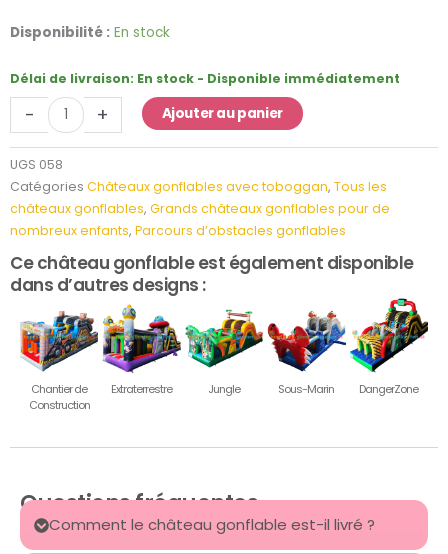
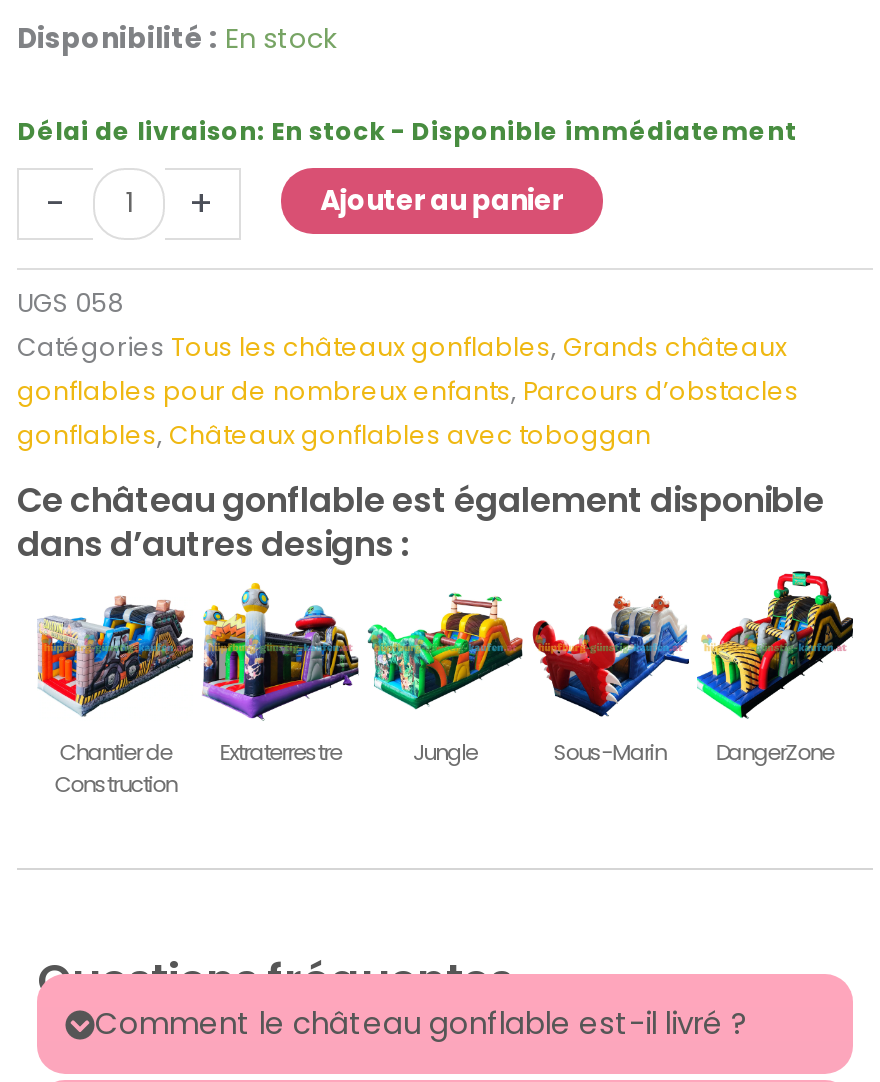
- Catégories Châteaux gonflables avec toboggan, Tous les
- châteaux gonflables, Grands châteaux gonflables pour de
- nombreux enfants, Parcours d’obstacles gonflables
+ Catégories Tous les châteaux gonflables, Grands châteaux
+ gonflables pour de nombreux enfants, Parcours d’obstacles
+ gonflables, Châteaux gonflables avec toboggan
